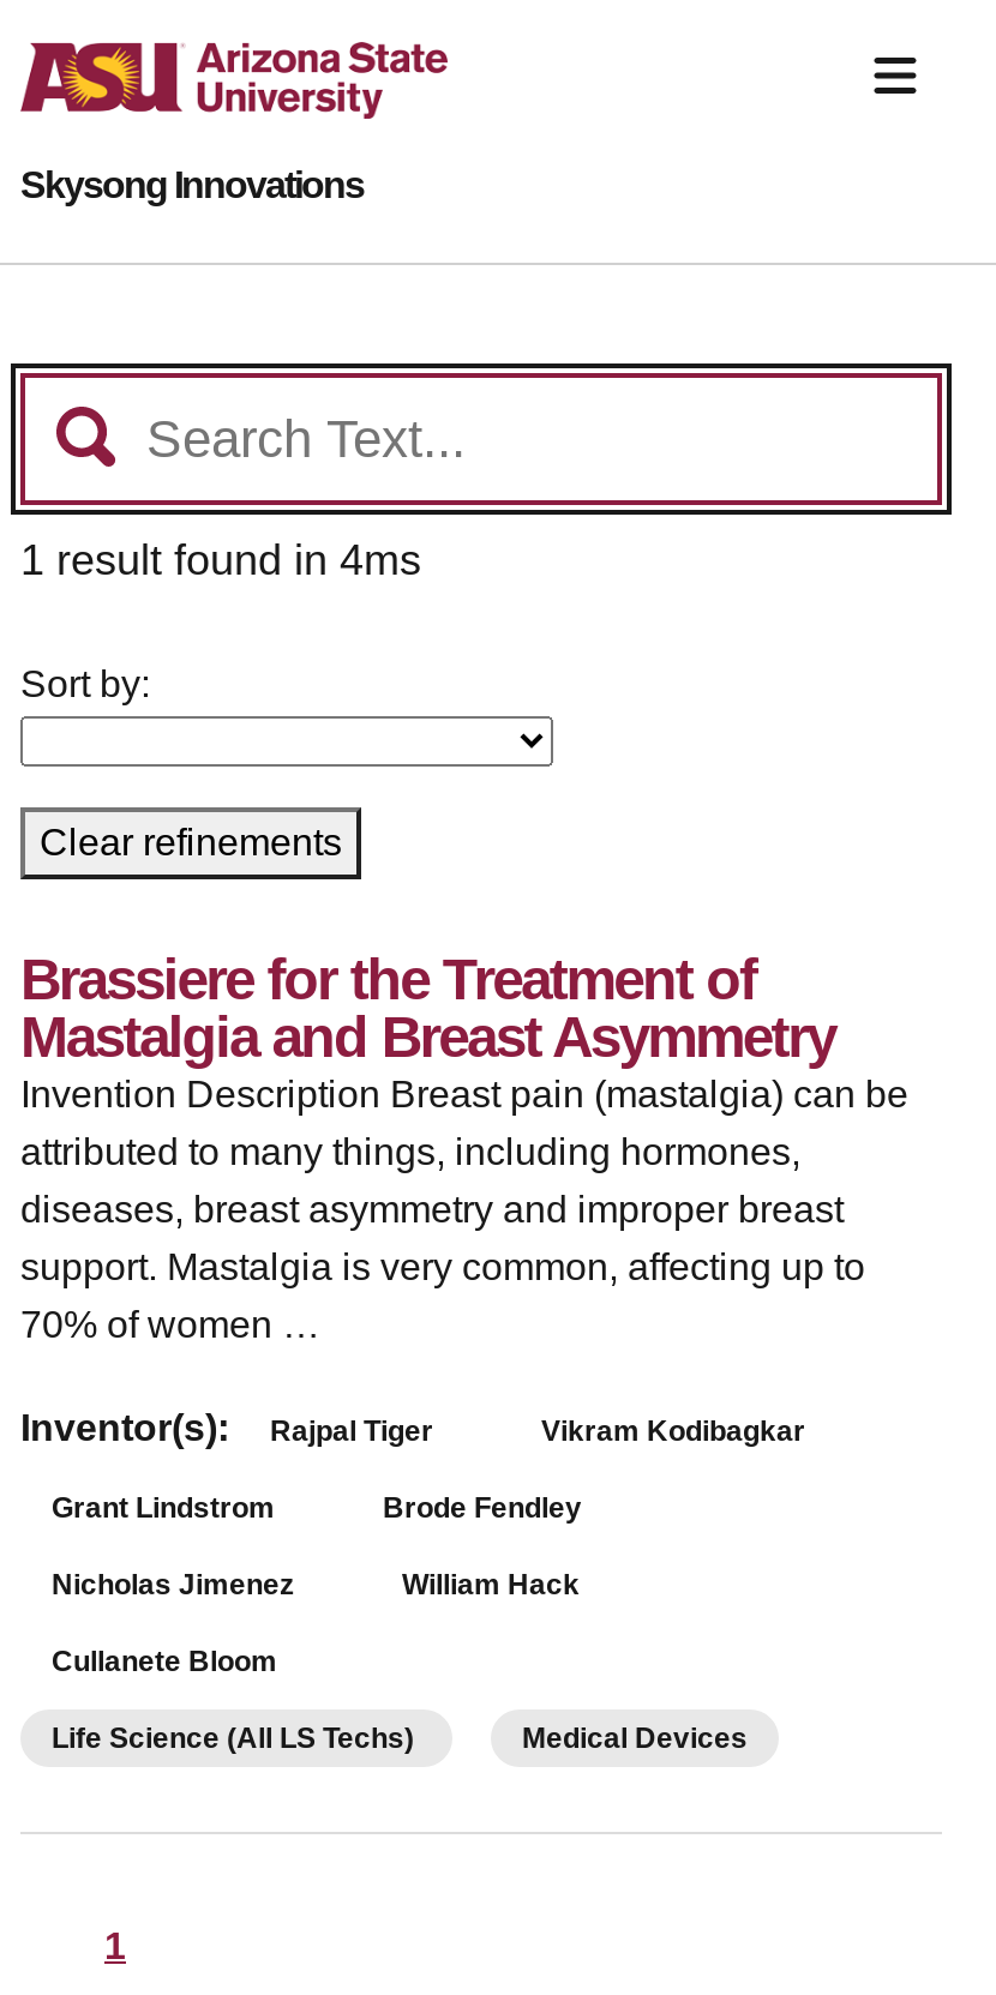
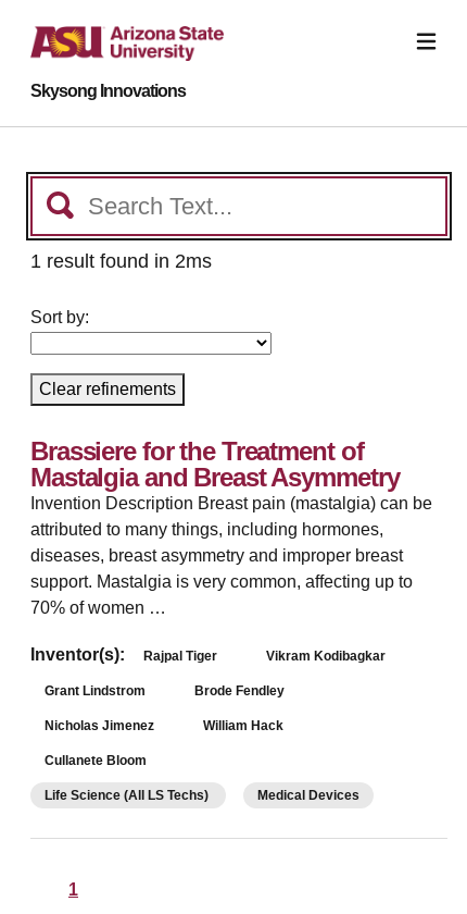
- 1 result found in 4ms
+ 1 result found in 2ms
